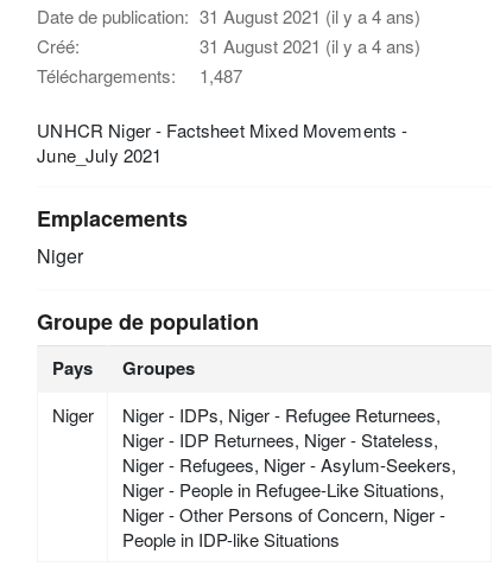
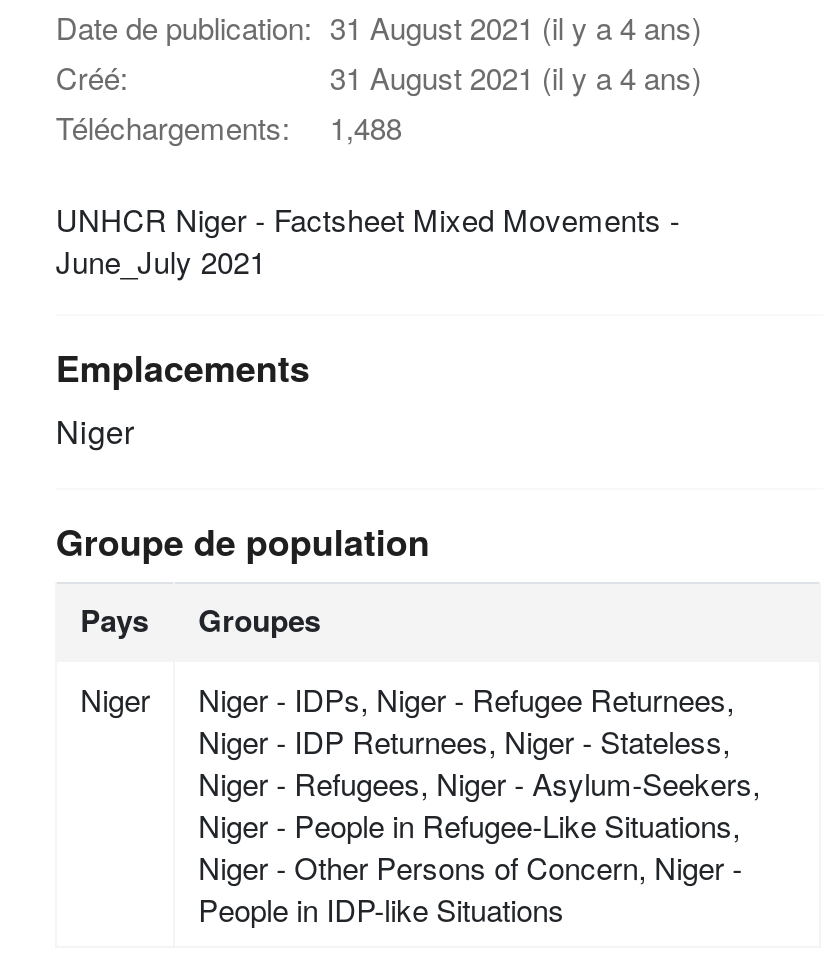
- Téléchargements: 1,487
+ Téléchargements: 1,488
